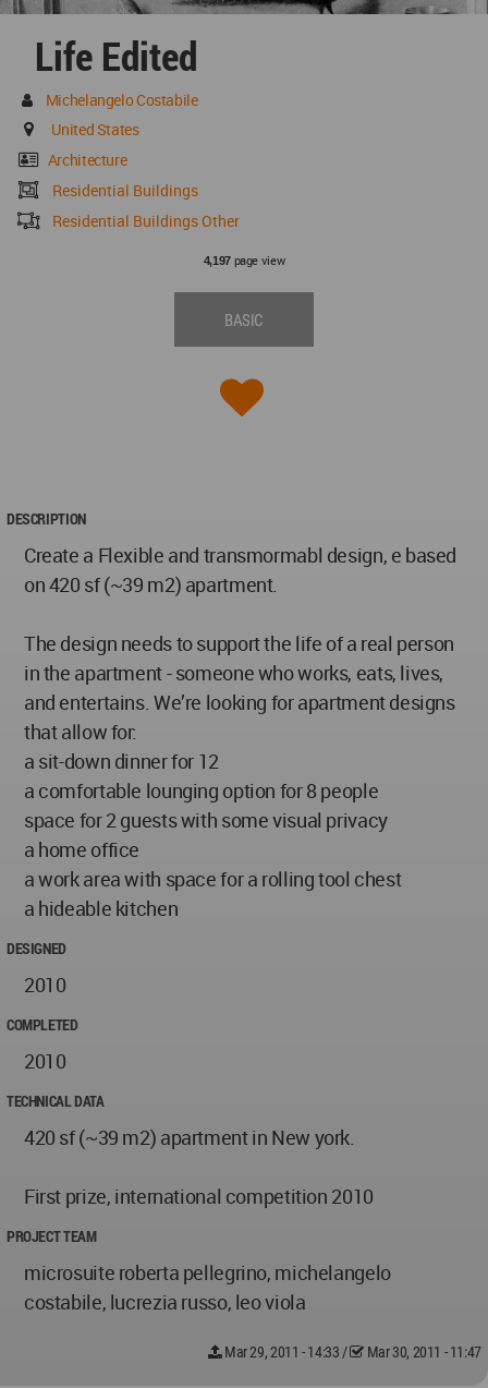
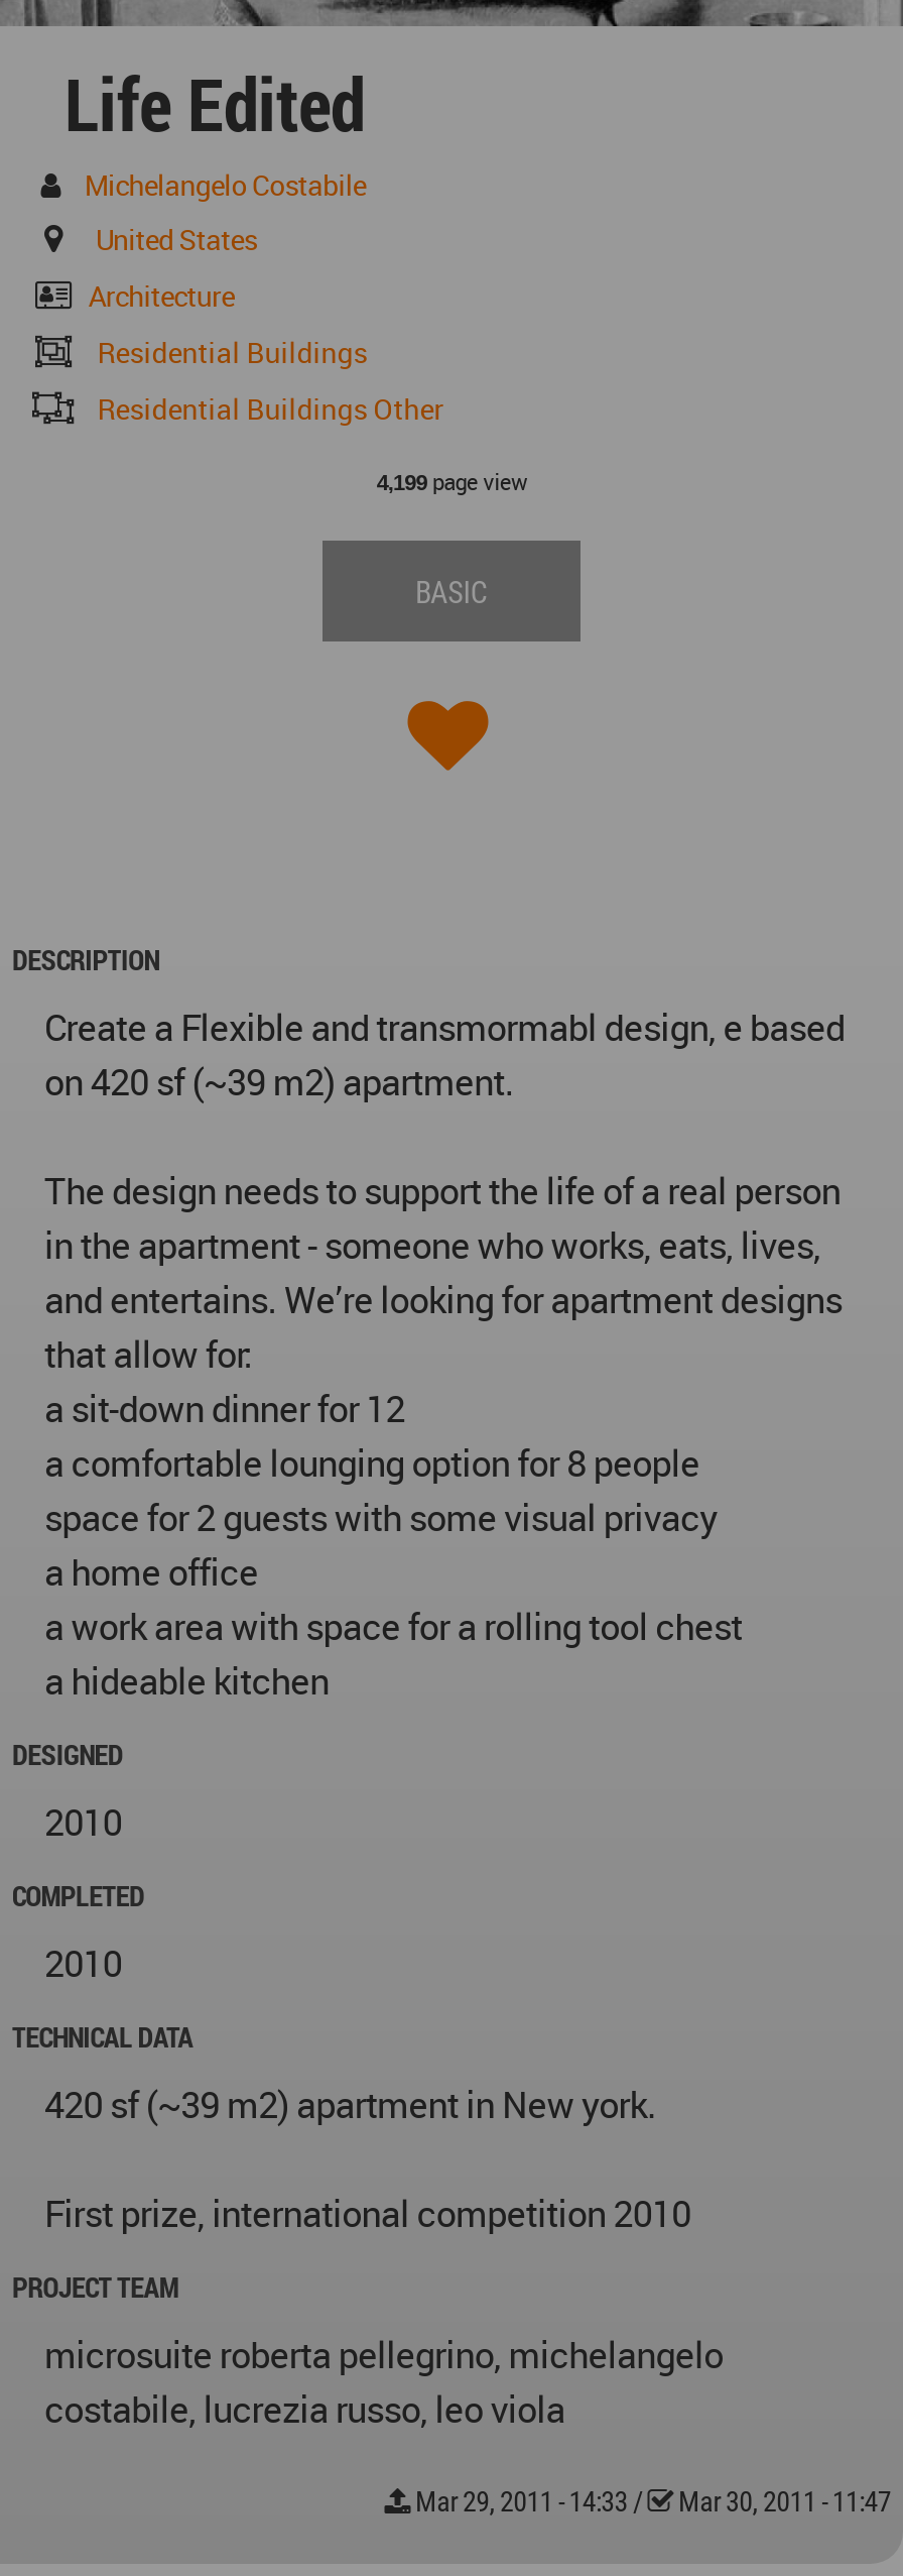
- 4,197 page view
+ 4,199 page view
